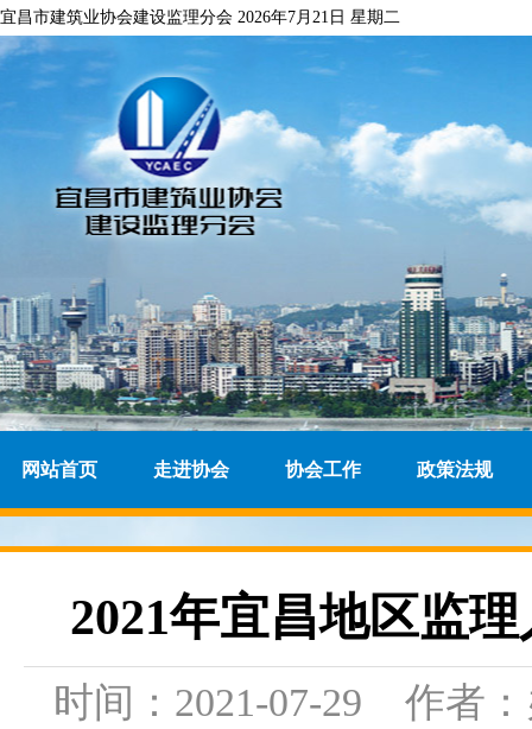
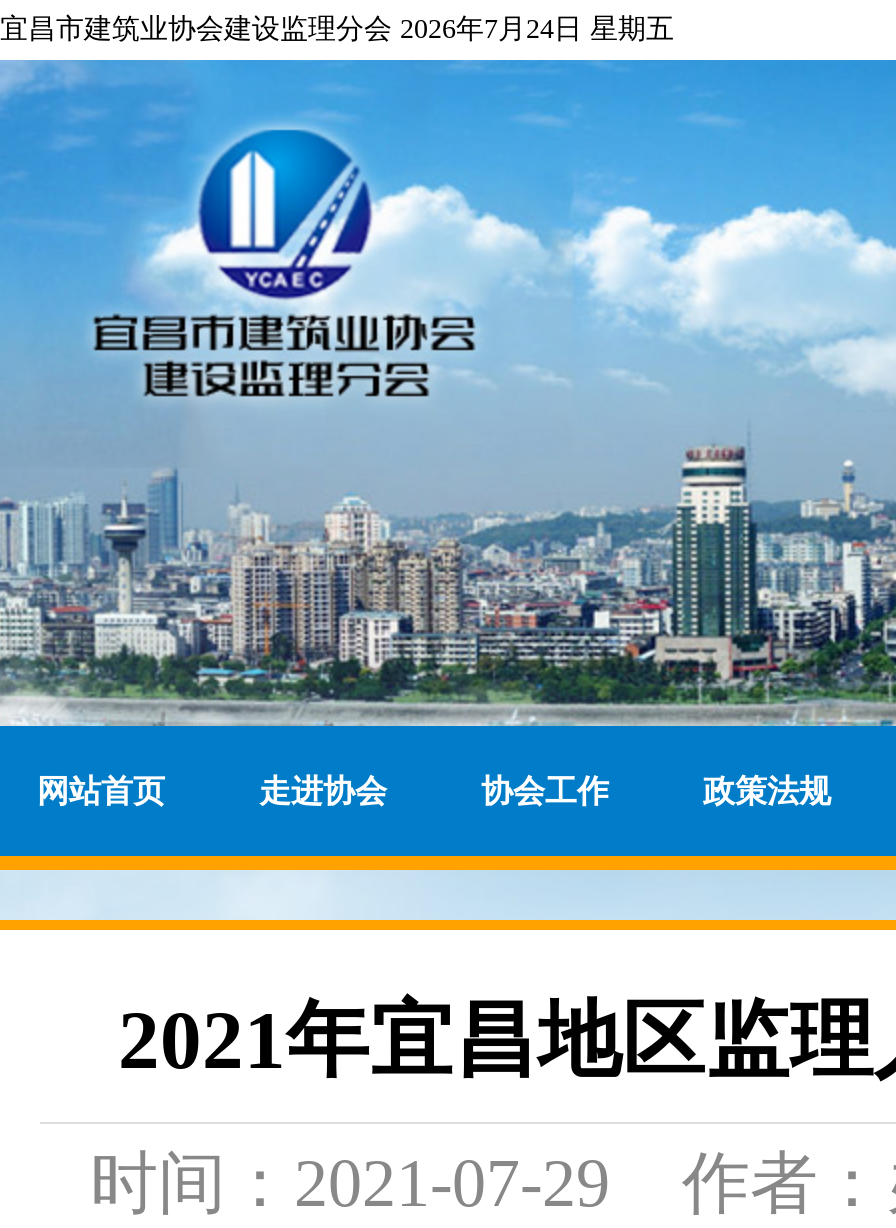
- 宜昌市建筑业协会建设监理分会2026年7月21日 星期二
+ 宜昌市建筑业协会建设监理分会2026年7月24日 星期五
